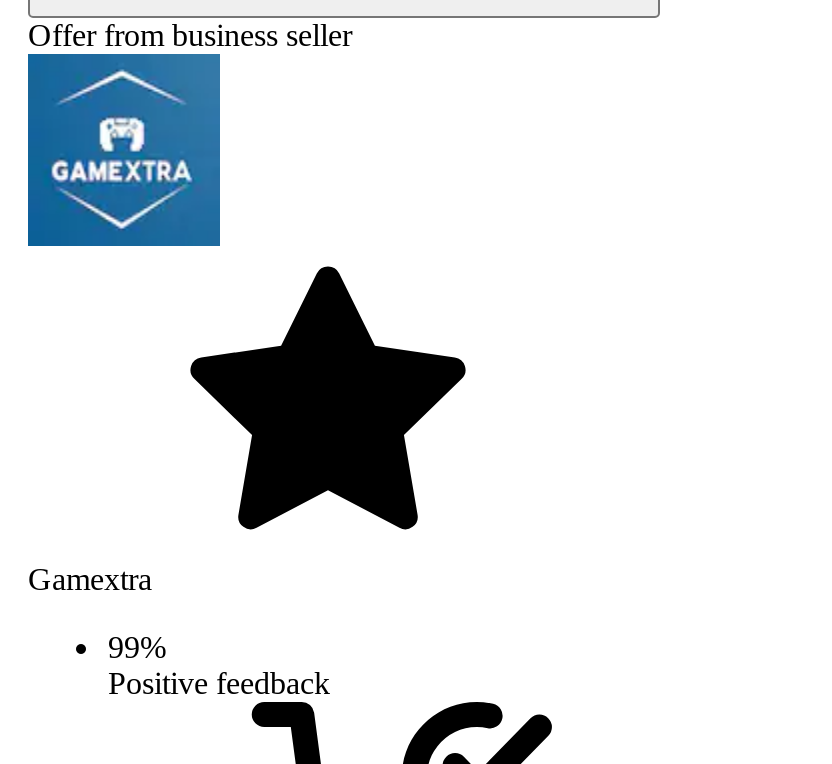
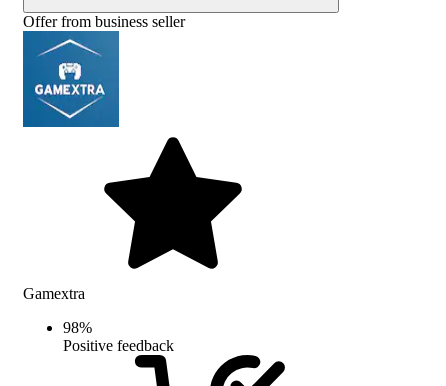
- 99%
+ 98%
